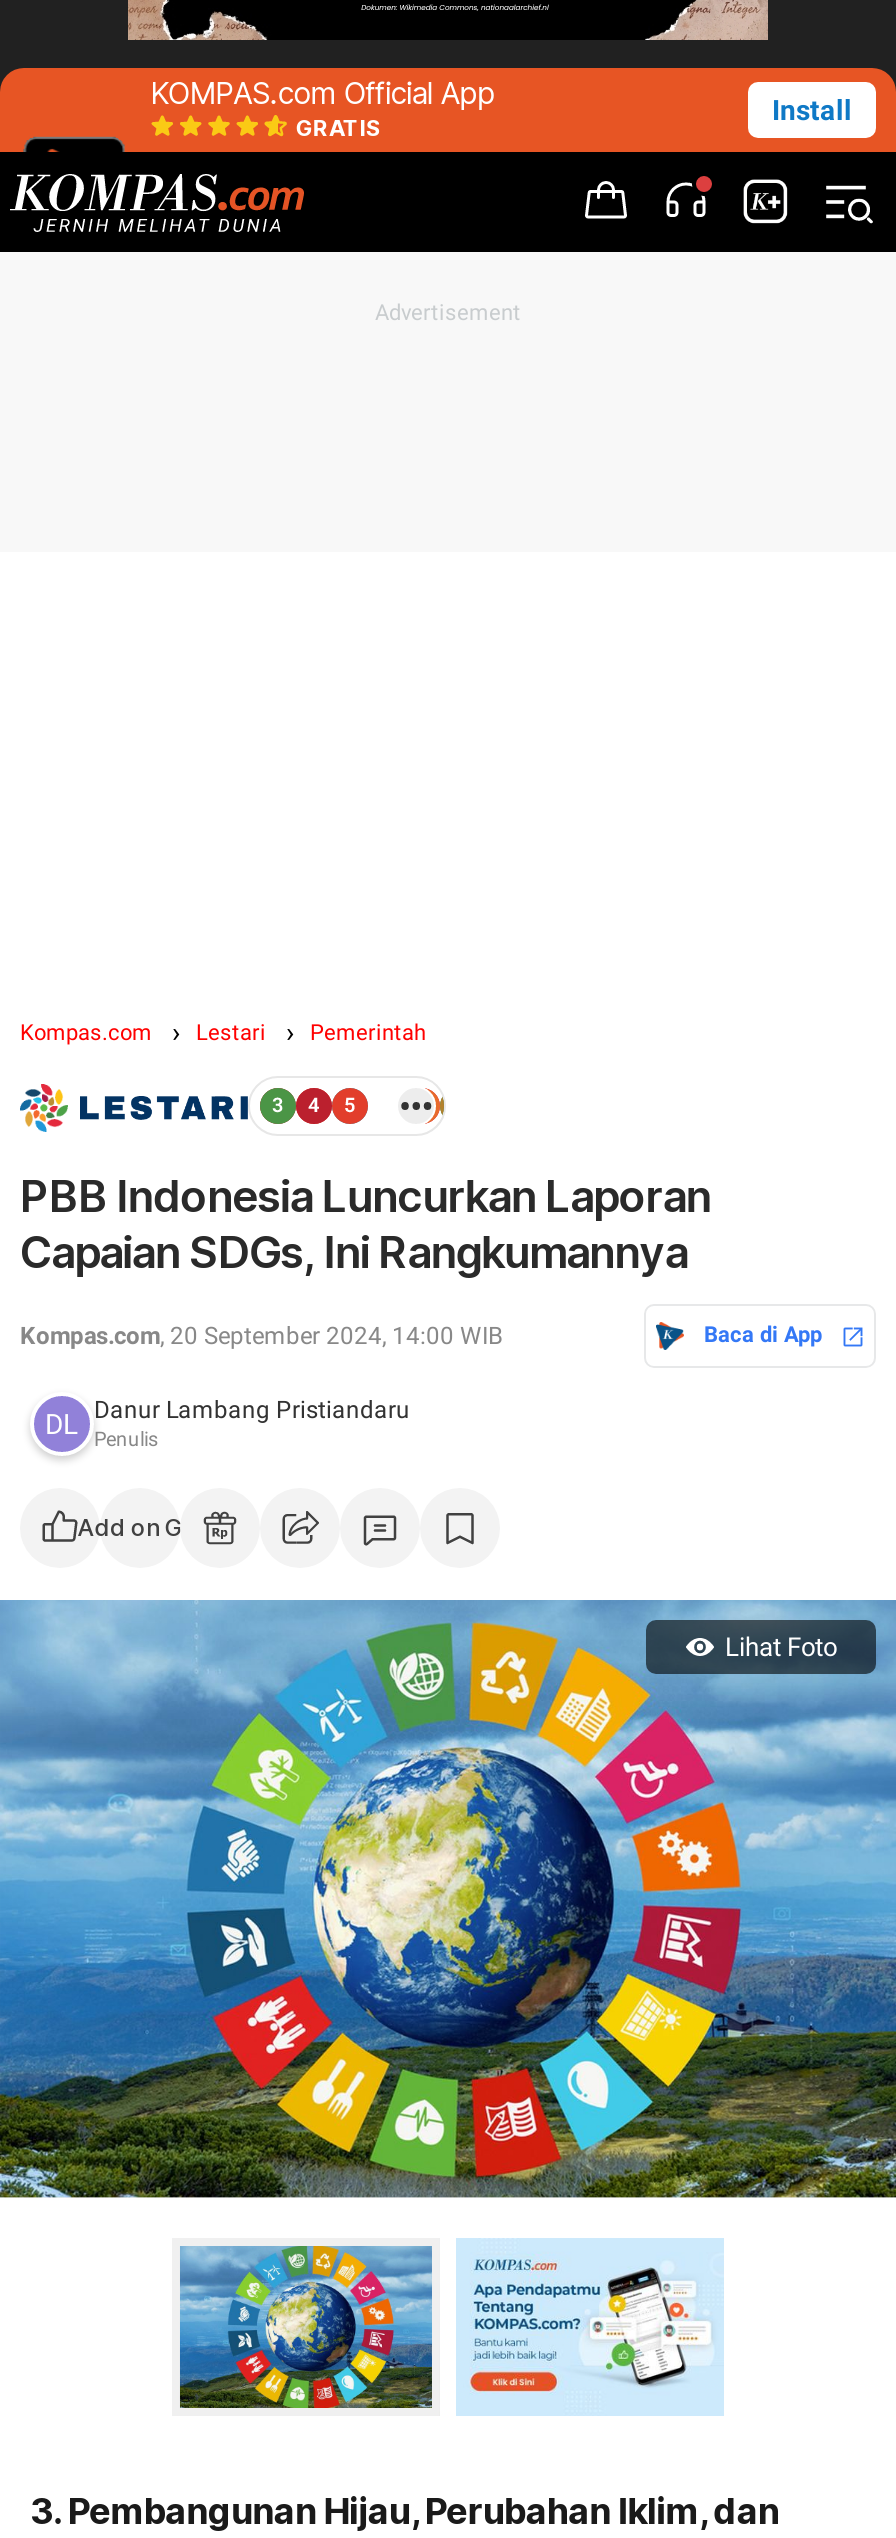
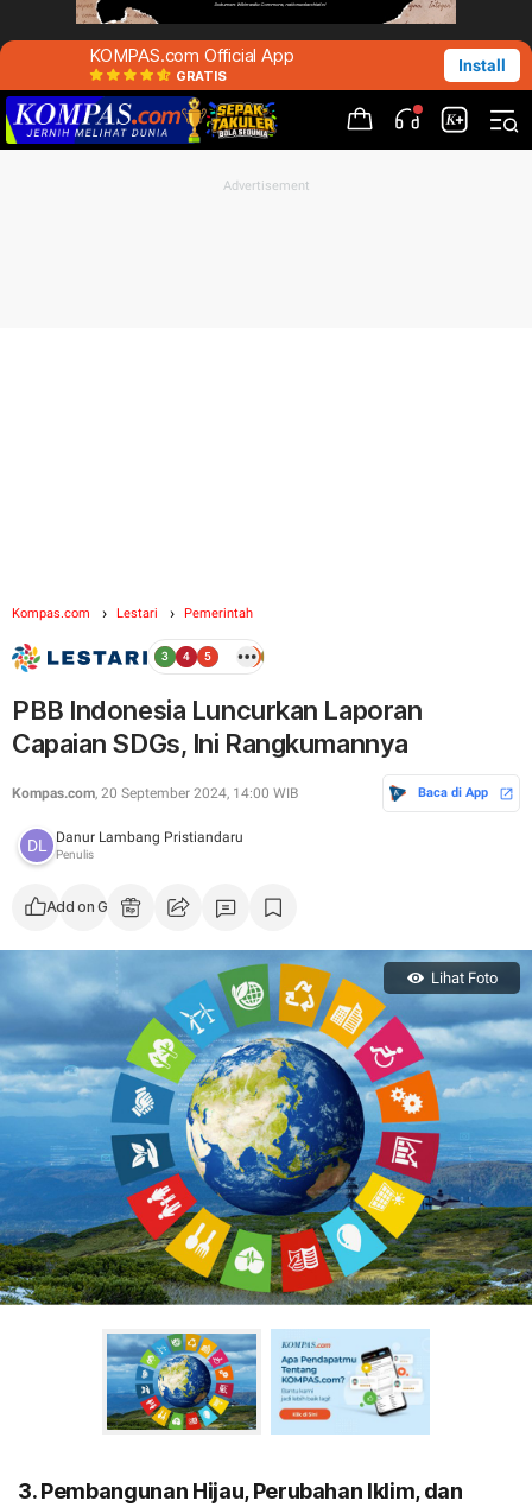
- [image]
+ [image]
